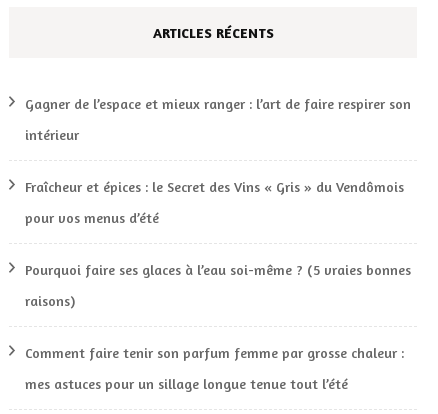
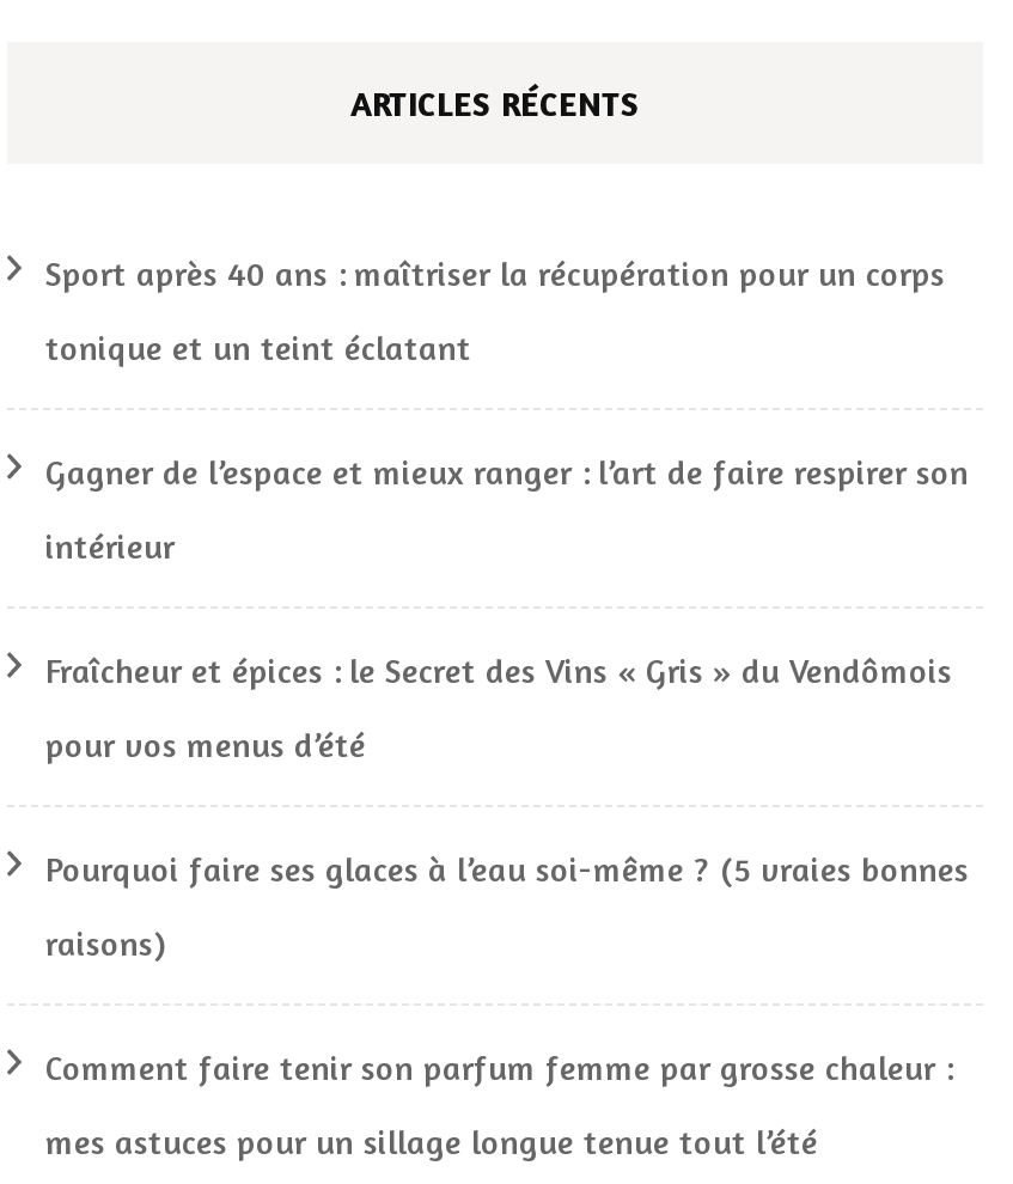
+ Sport après 40 ans : maîtriser la récupération pour un corps
+ tonique et un teint éclatant
